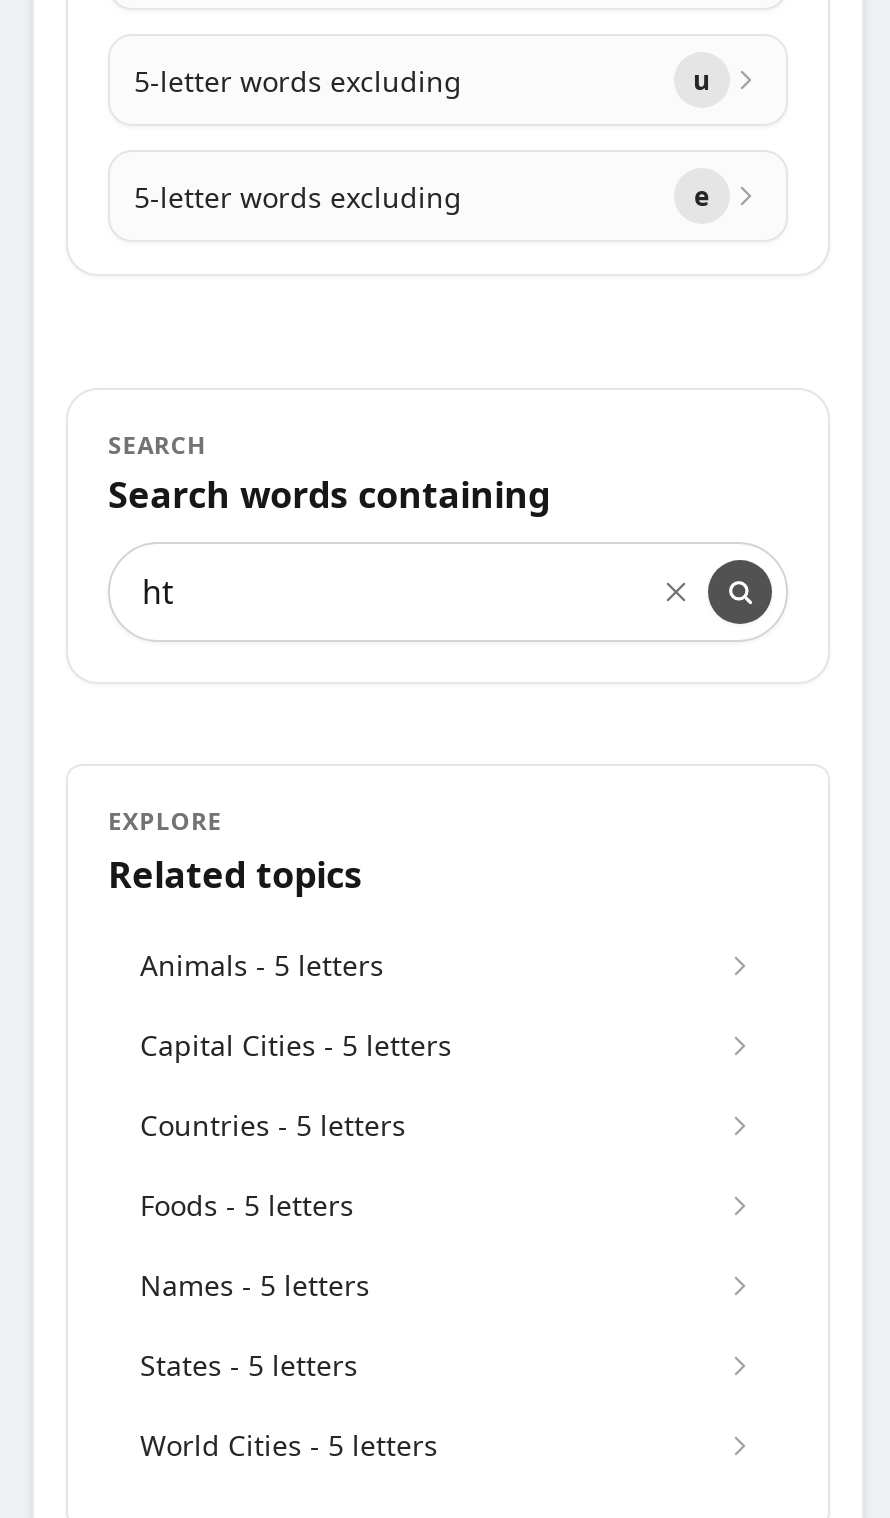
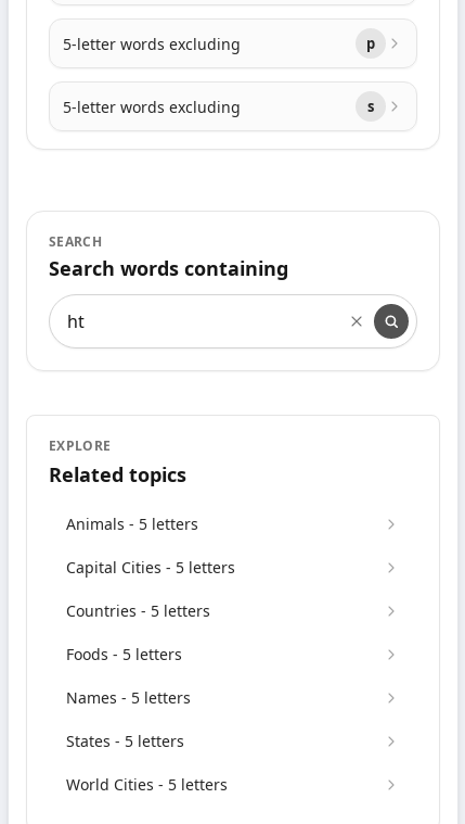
- u
+ p

- e
+ s
